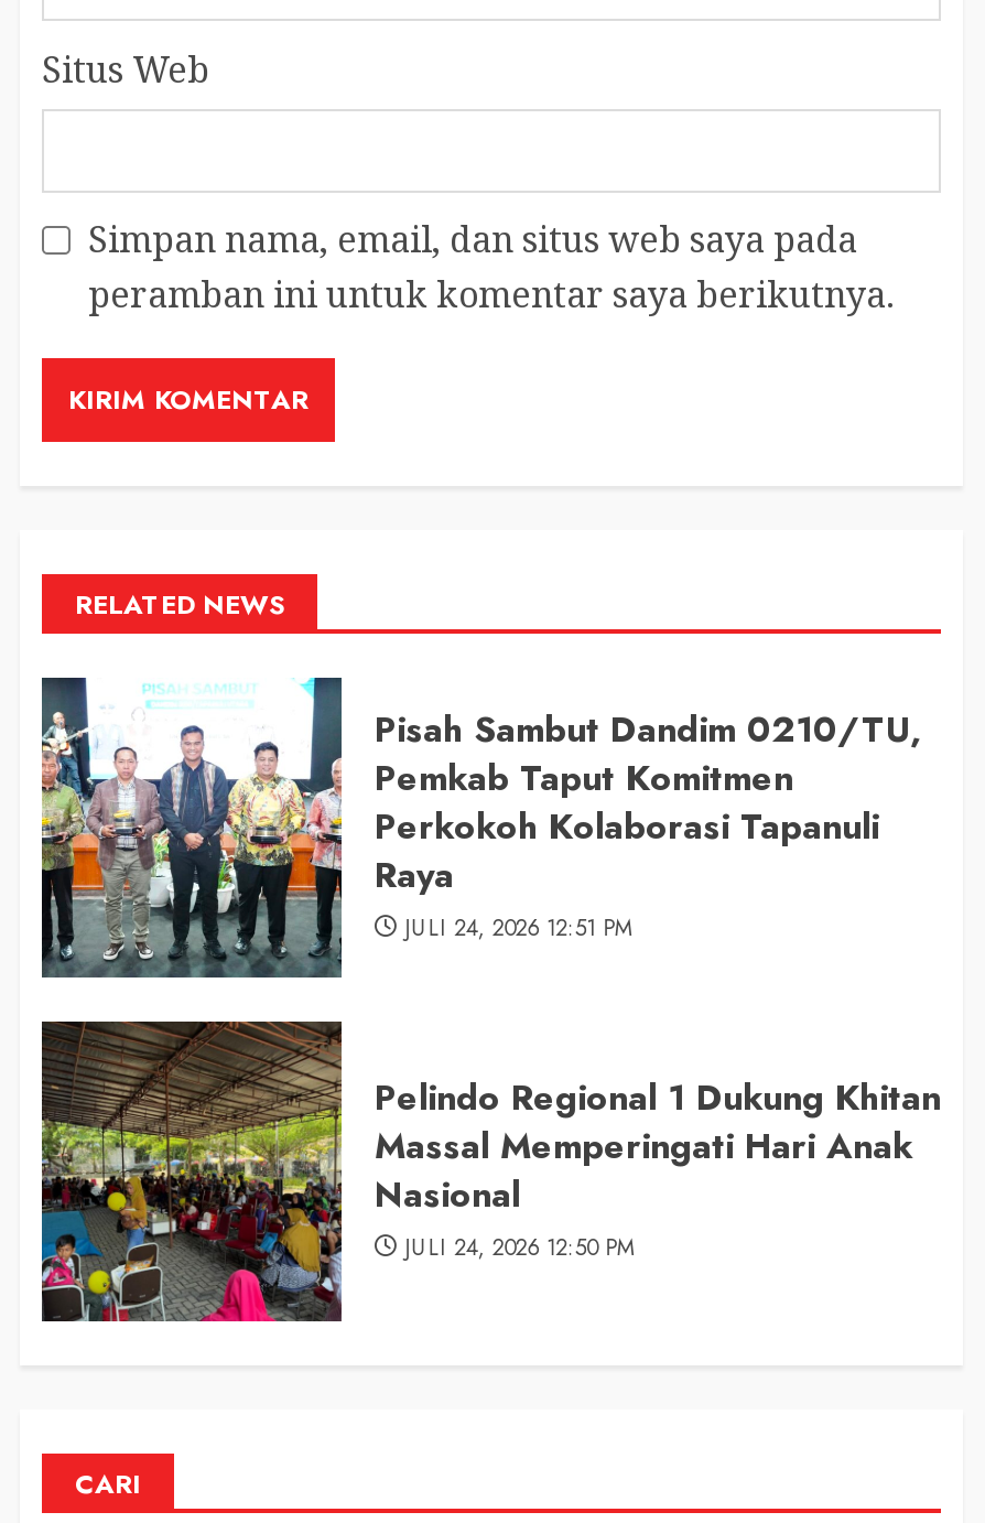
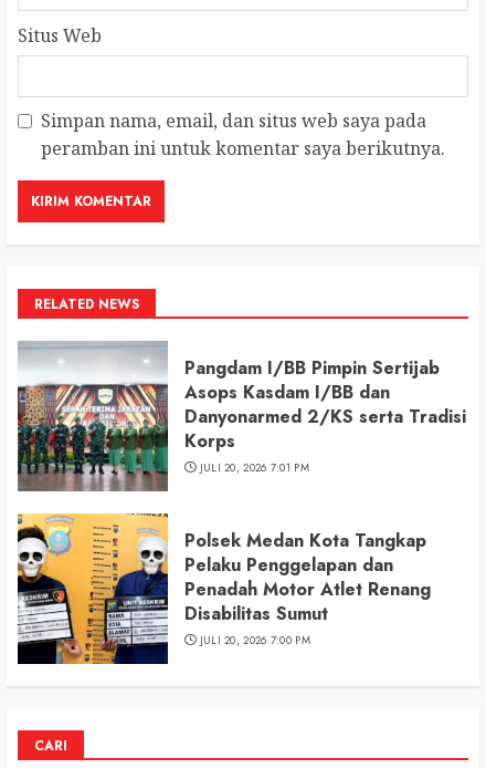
- [image]
- Pisah Sambut Dandim 0210/TU,
- Pemkab Taput Komitmen
- Perkokoh Kolaborasi Tapanuli
- Raya
- JULI 24, 2026 12:51 PM
+ [image]
+ Pangdam I/BB Pimpin Sertijab
+ Asops Kasdam I/BB dan
+ Danyonarmed 2/KS serta Tradisi
+ Korps
+ JULI 20, 2026 7:01 PM

- [image]
- Pelindo Regional 1 Dukung Khitan
- Massal Memperingati Hari Anak
- Nasional
- JULI 24, 2026 12:50 PM
+ [image]
+ Polsek Medan Kota Tangkap
+ Pelaku Penggelapan dan
+ Penadah Motor Atlet Renang
+ Disabilitas Sumut
+ JULI 20, 2026 7:00 PM
